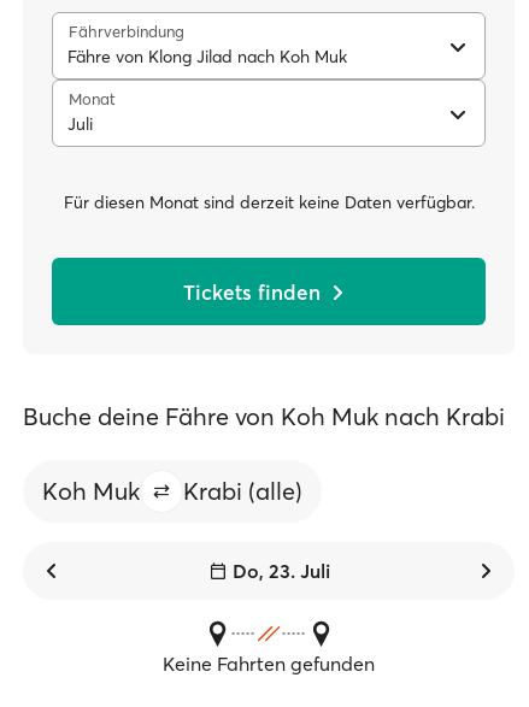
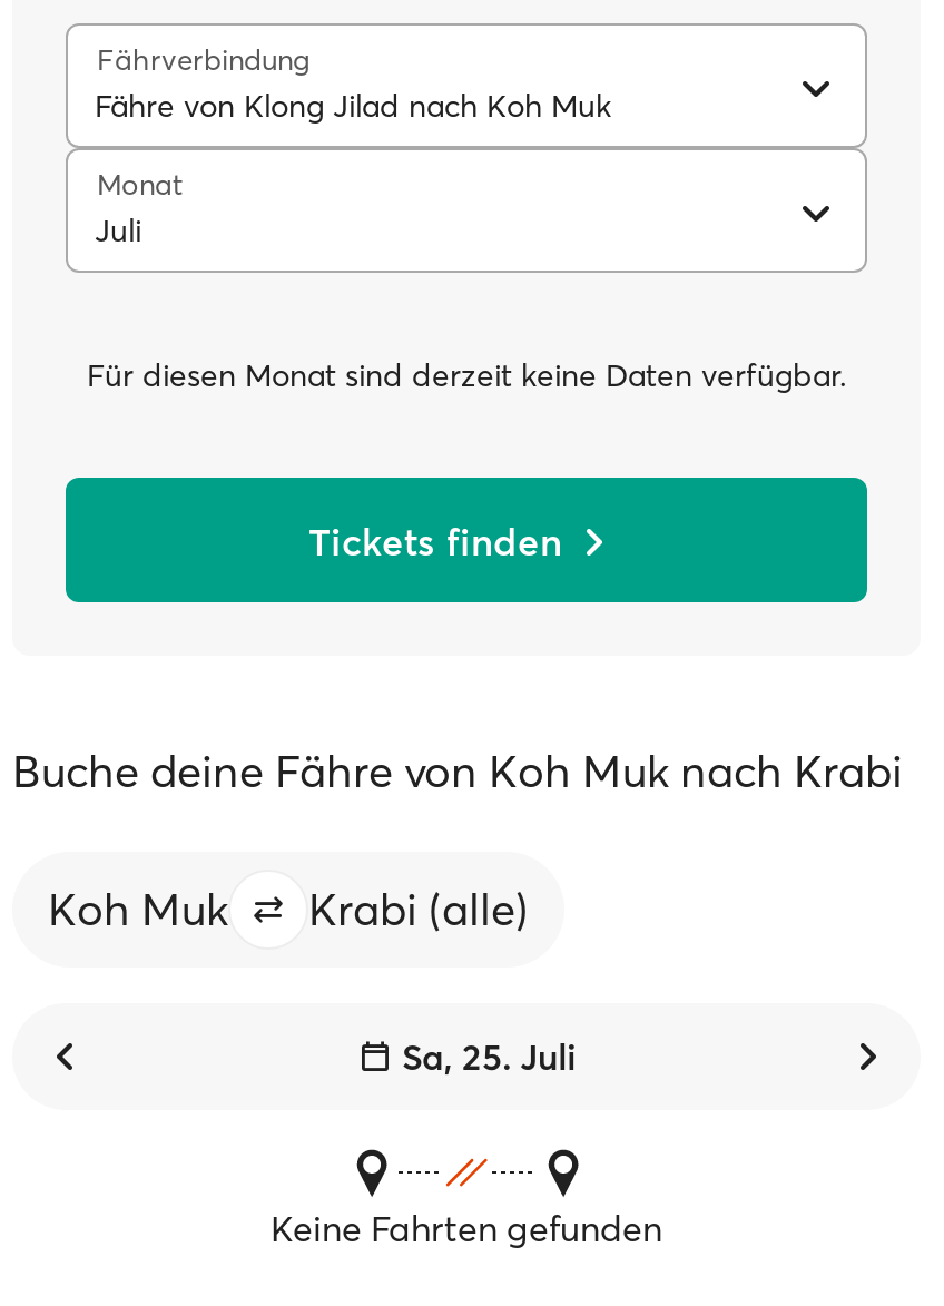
- Do, 23. Juli
+ Sa, 25. Juli
